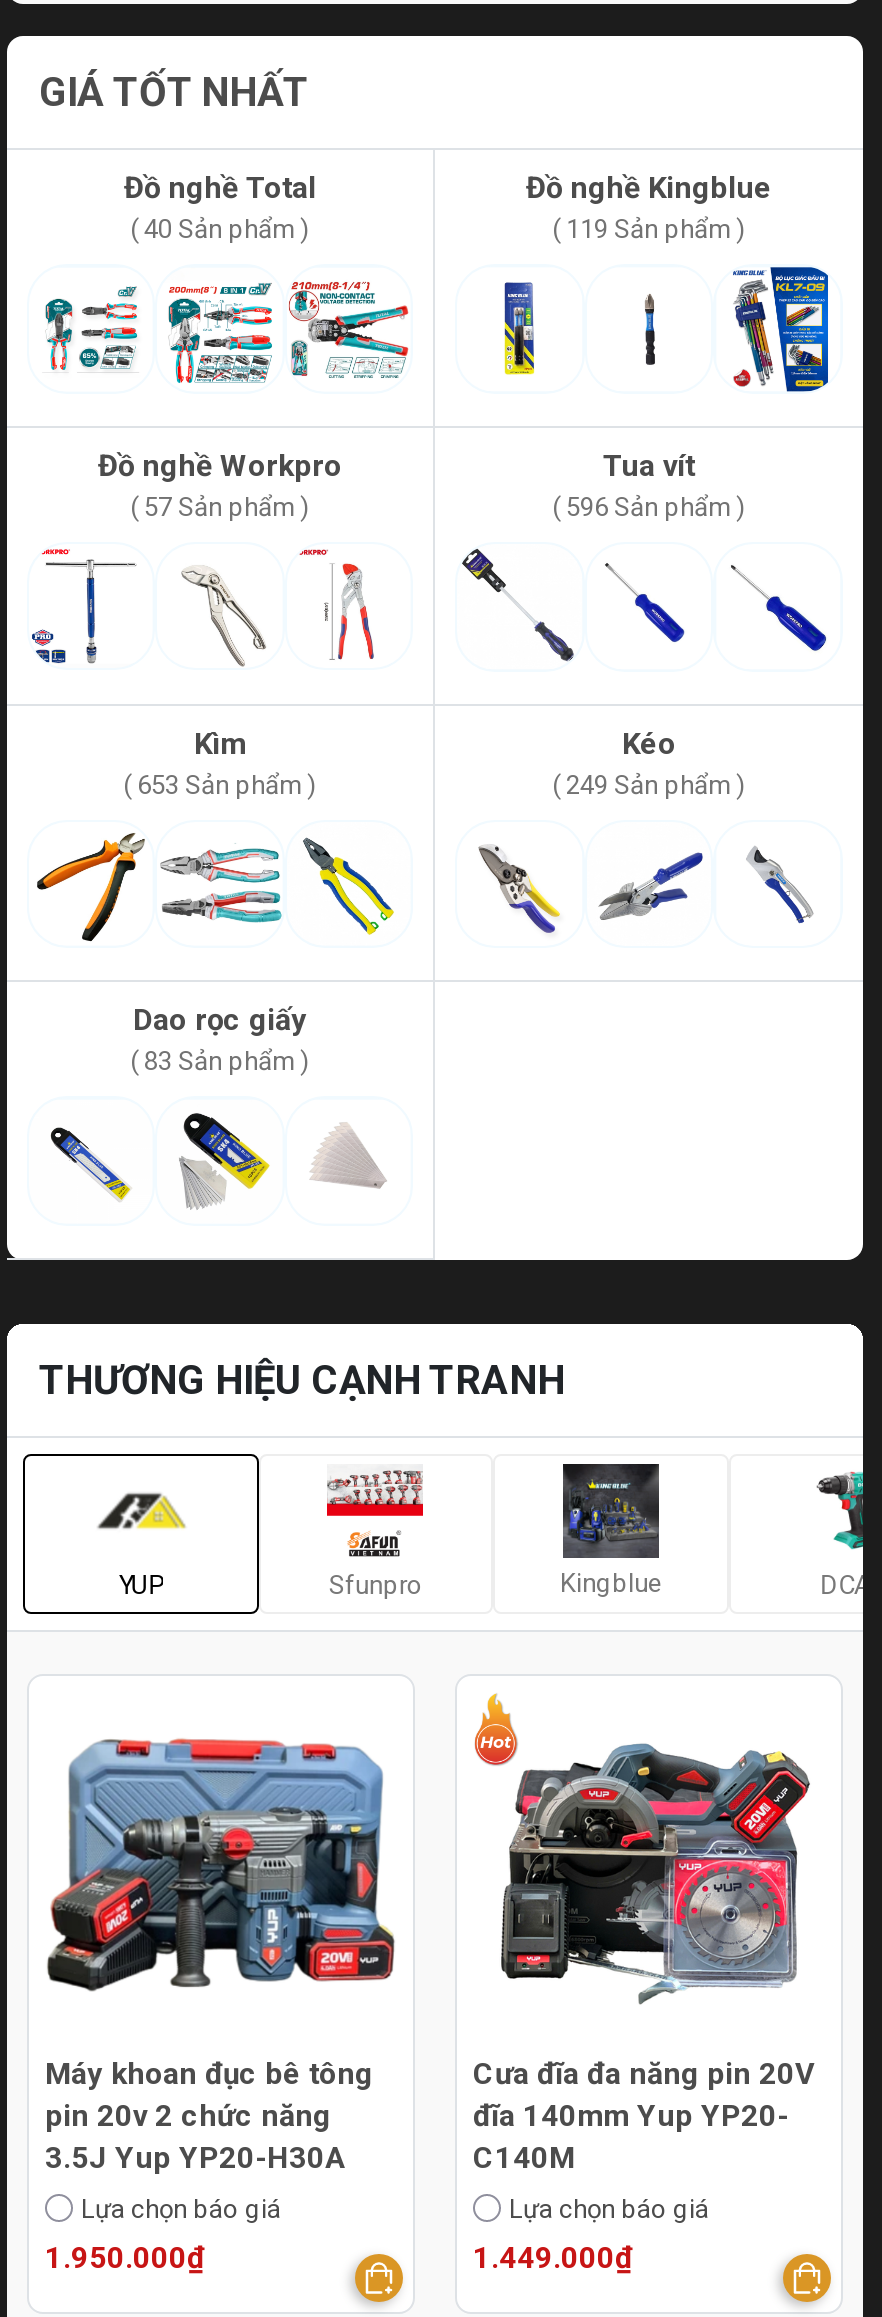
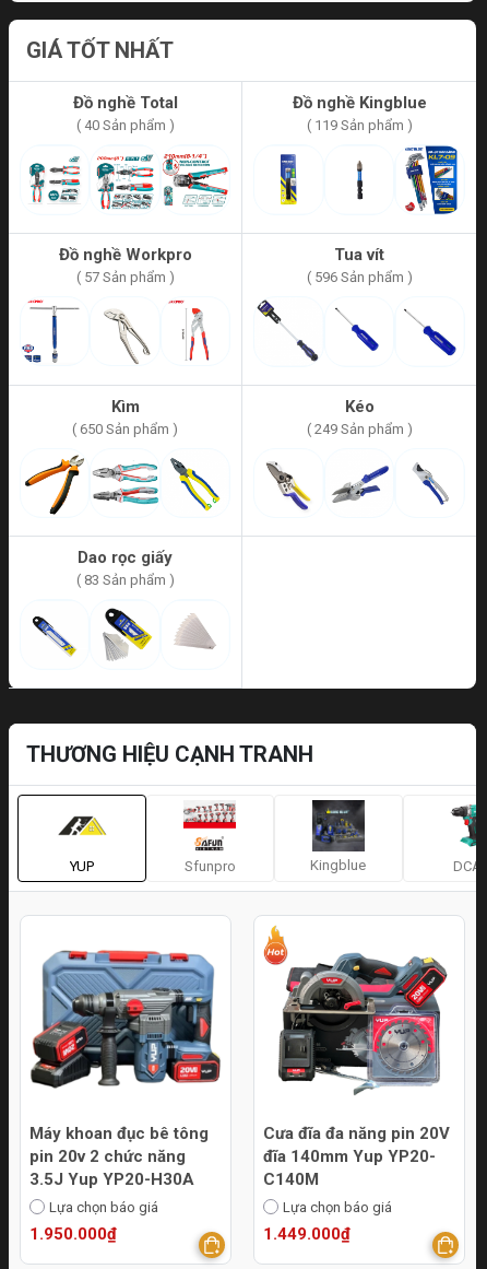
- ( 653 Sản phẩm )
+ ( 650 Sản phẩm )
